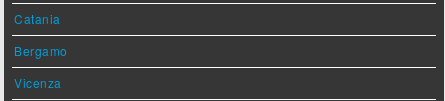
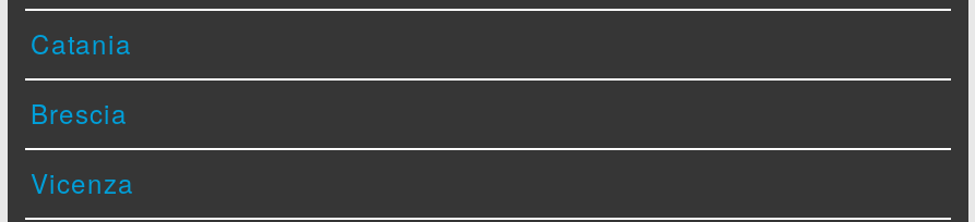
- Bergamo
+ Brescia
